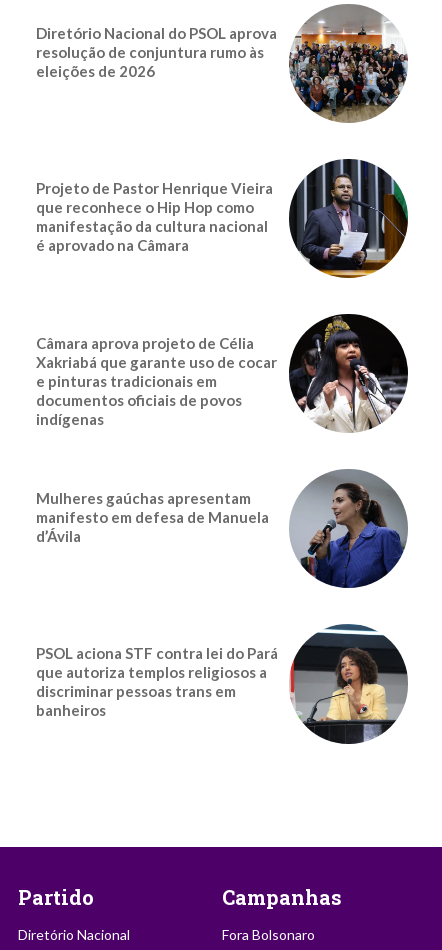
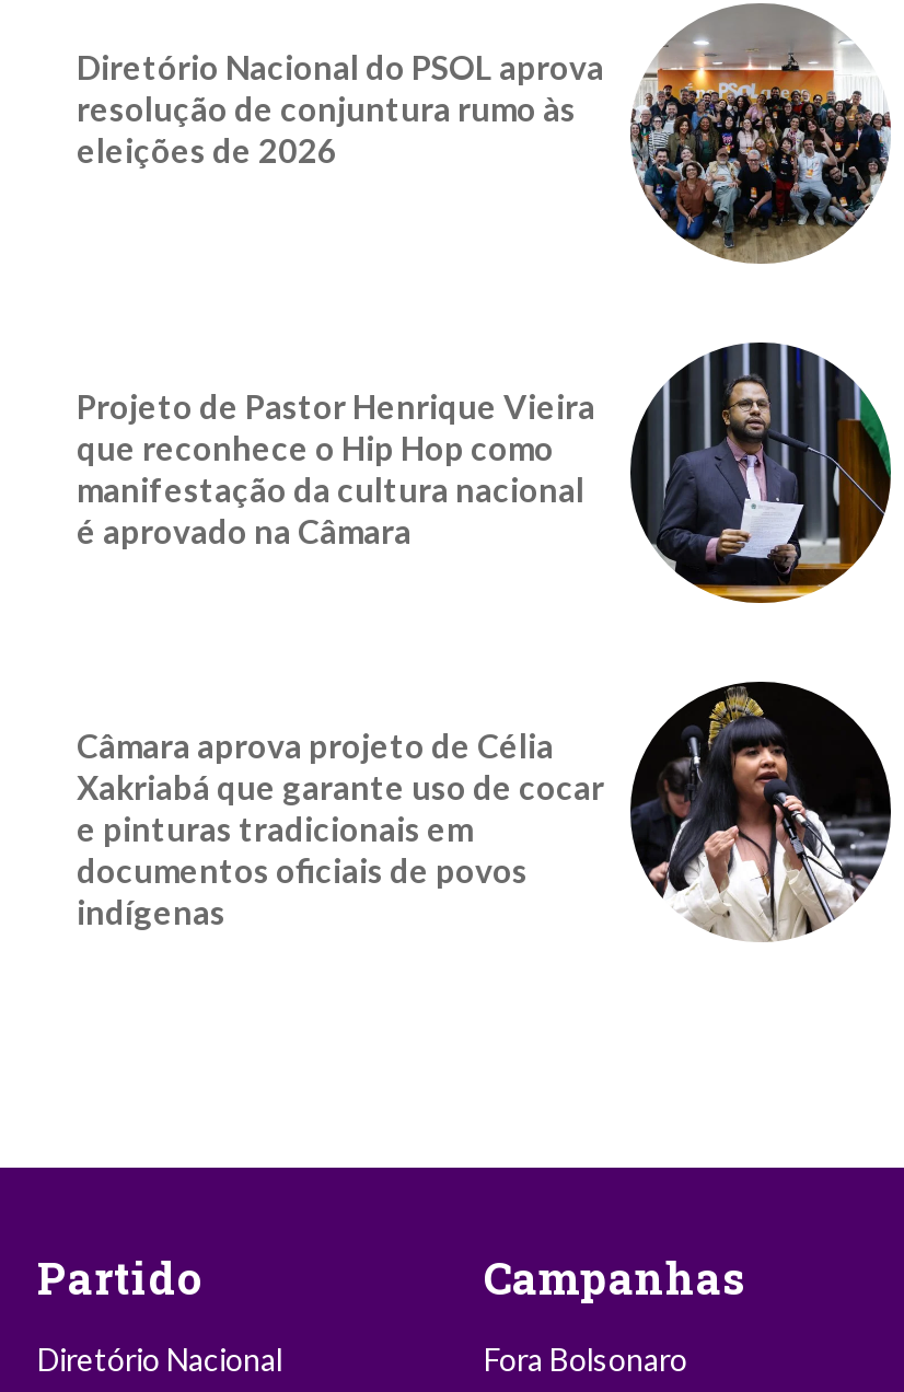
- [image]
- Mulheres gaúchas apresentam
- manifesto em defesa de Manuela
- d’Ávila

- [image]
- PSOL aciona STF contra lei do Pará
- que autoriza templos religiosos a
- discriminar pessoas trans em
- banheiros
